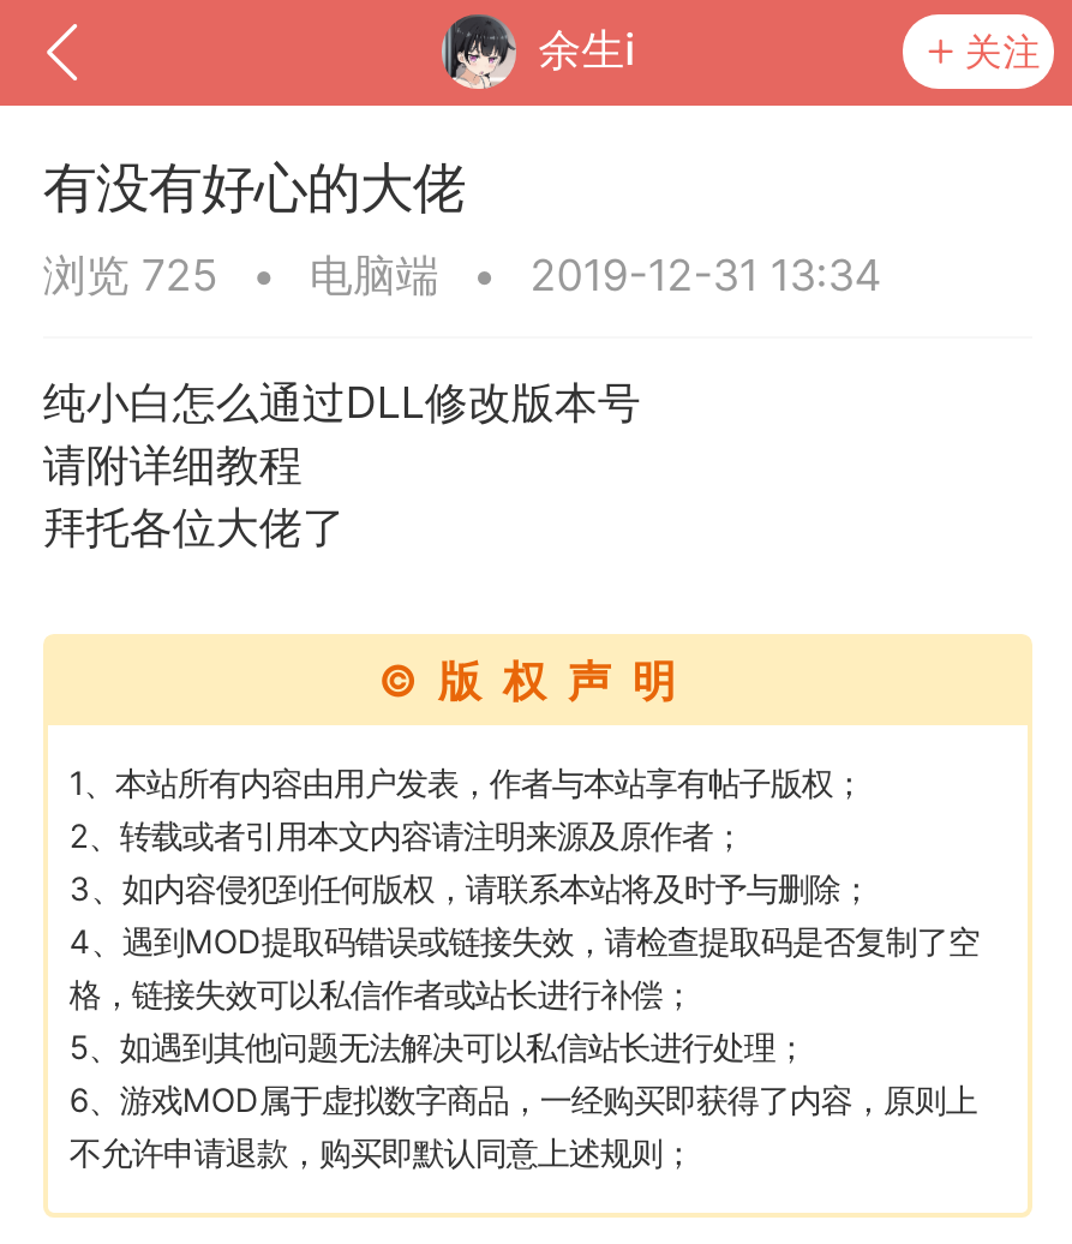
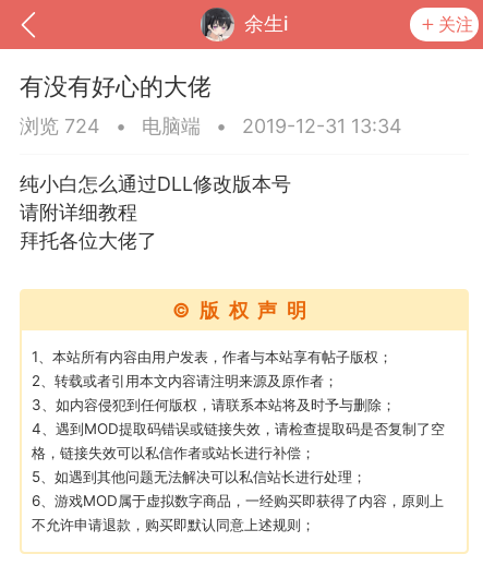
- 浏览 725
+ 浏览 724
